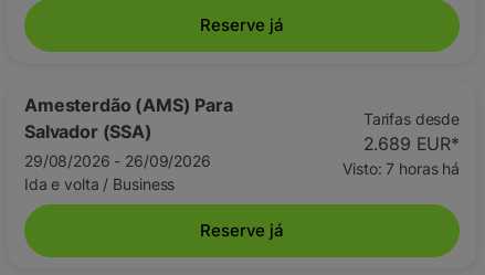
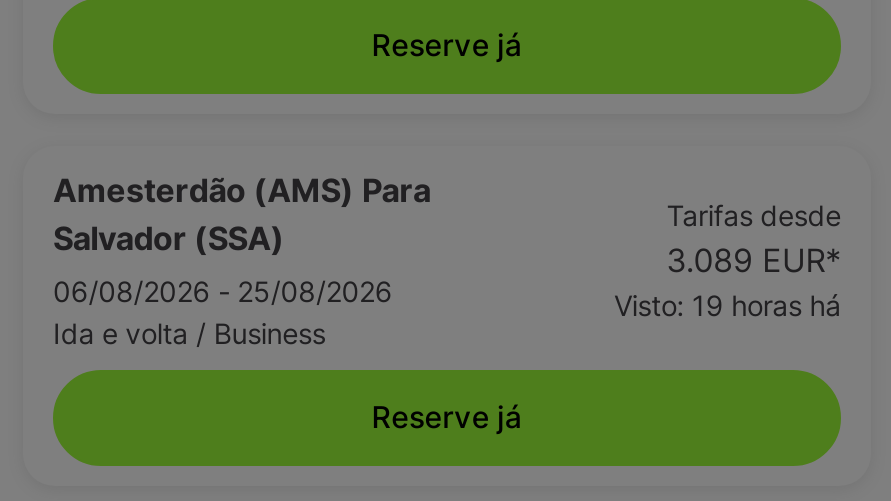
- 2.689 EUR*
+ 3.089 EUR*

- 29/08/2026 - 26/09/2026
+ 06/08/2026 - 25/08/2026

- Visto: 7 horas há
+ Visto: 19 horas há
